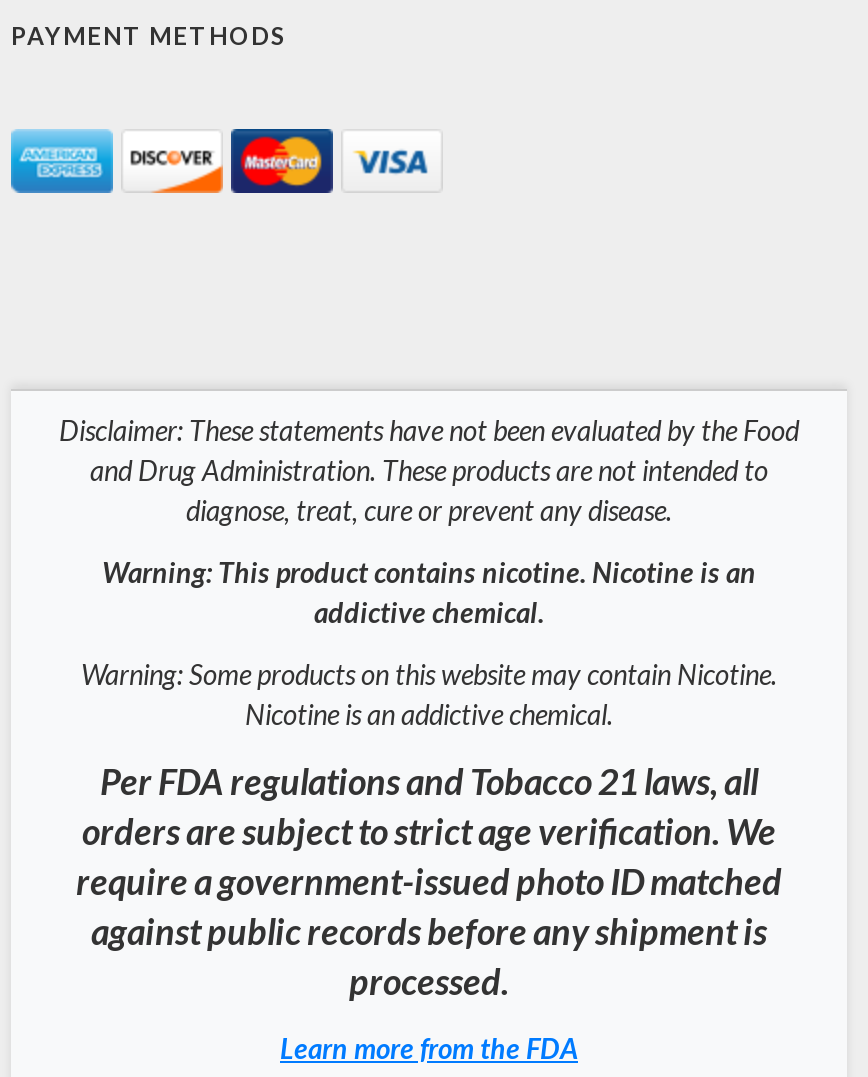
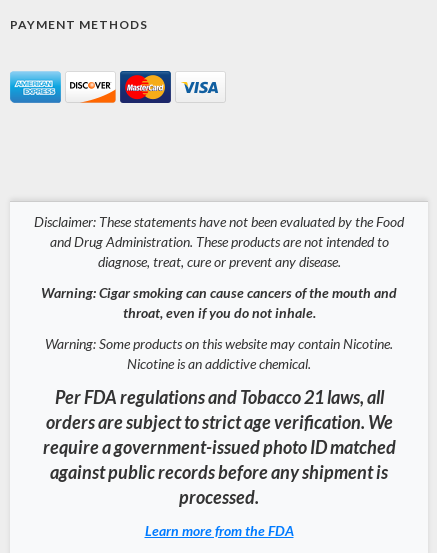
- Warning: This product contains nicotine. Nicotine is an
- addictive chemical.
+ Warning: Cigar smoking can cause cancers of the mouth and
+ throat, even if you do not inhale.
